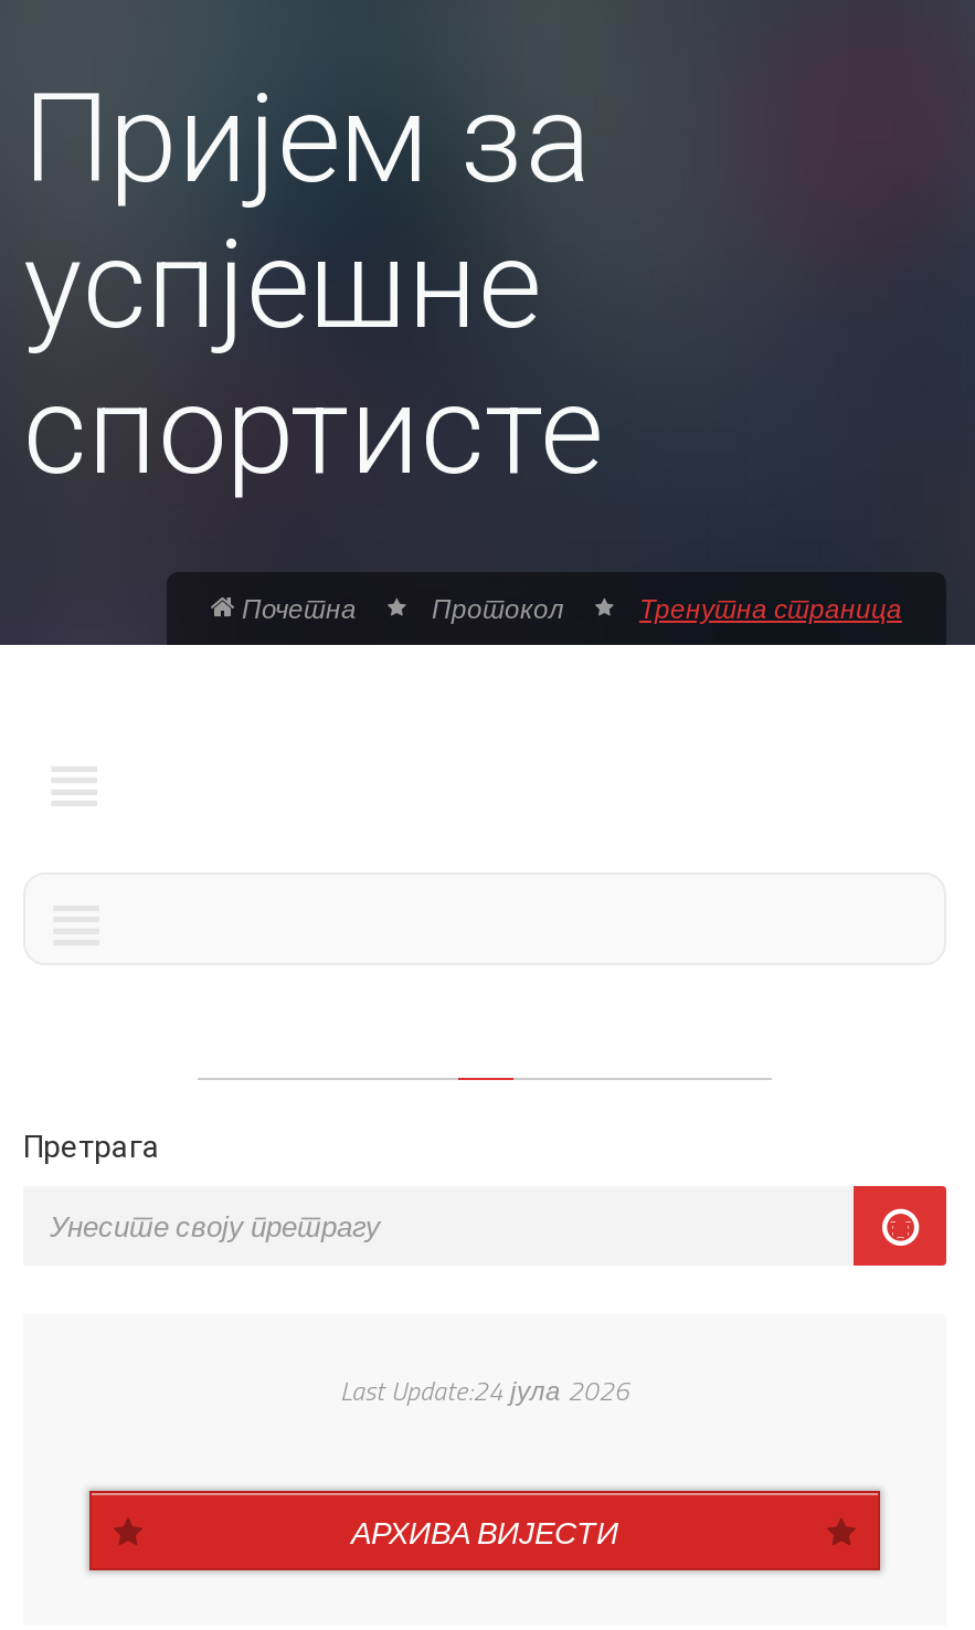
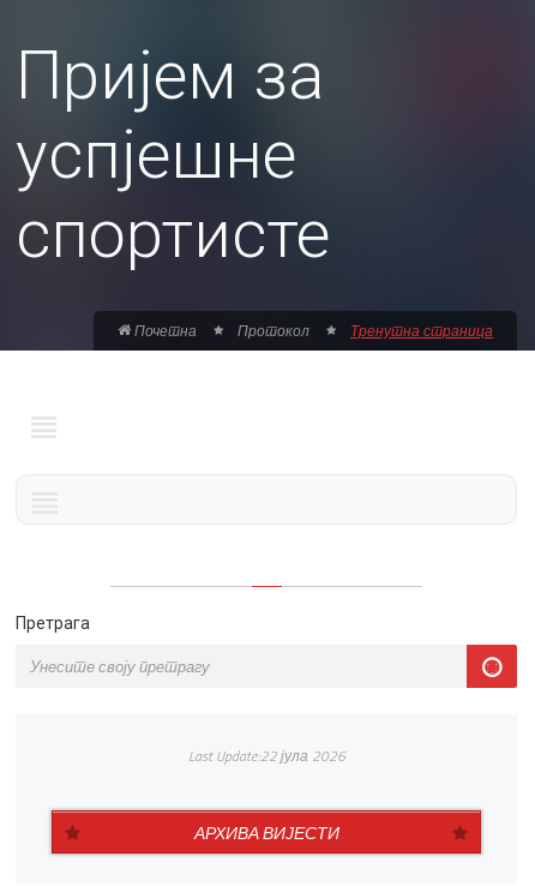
- Last Update:24 јула 2026
+ Last Update:22 јула 2026
